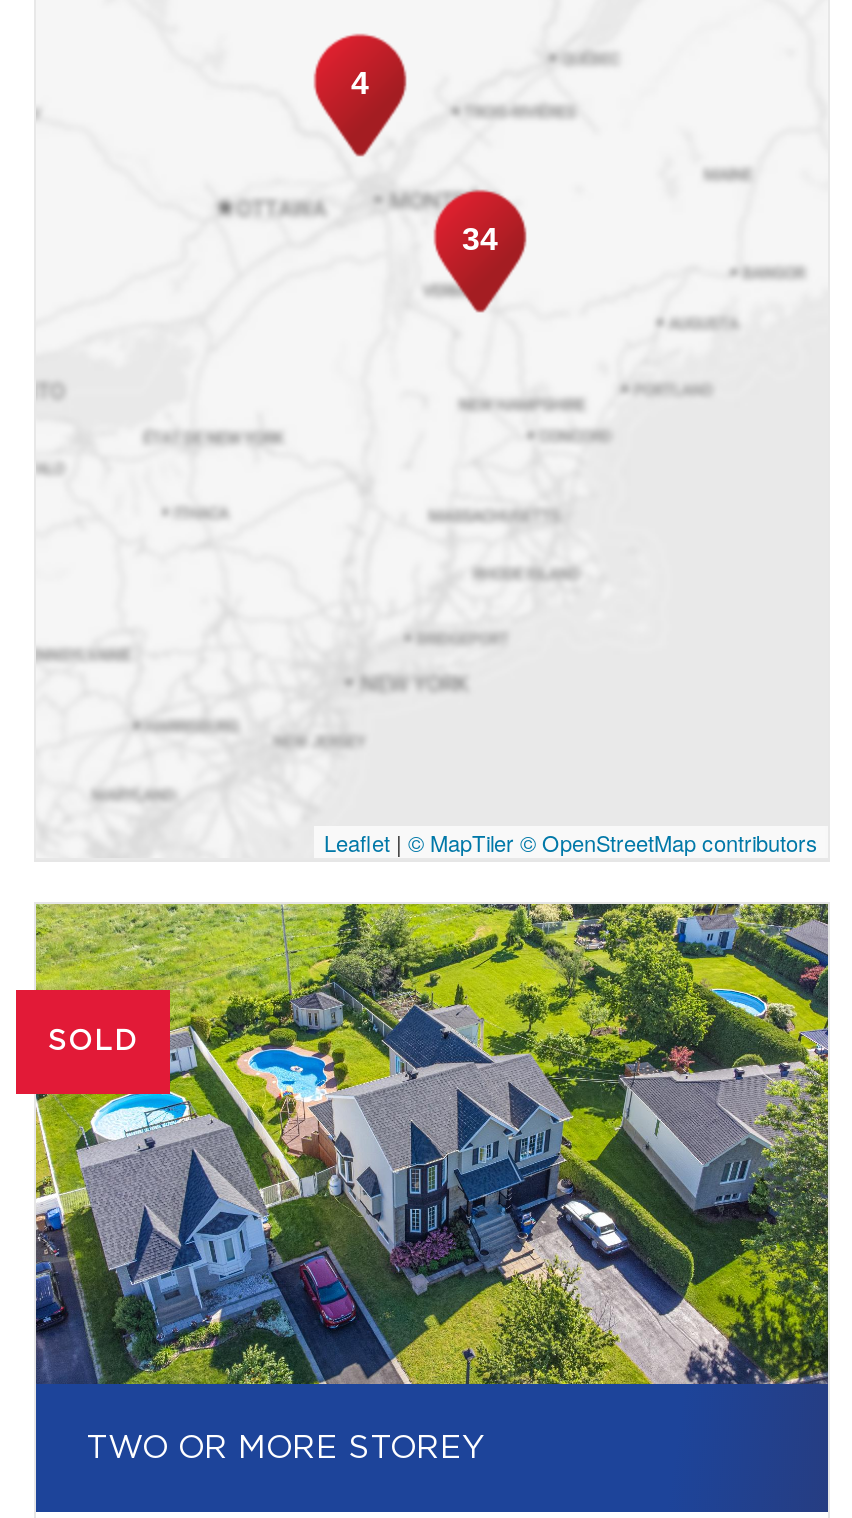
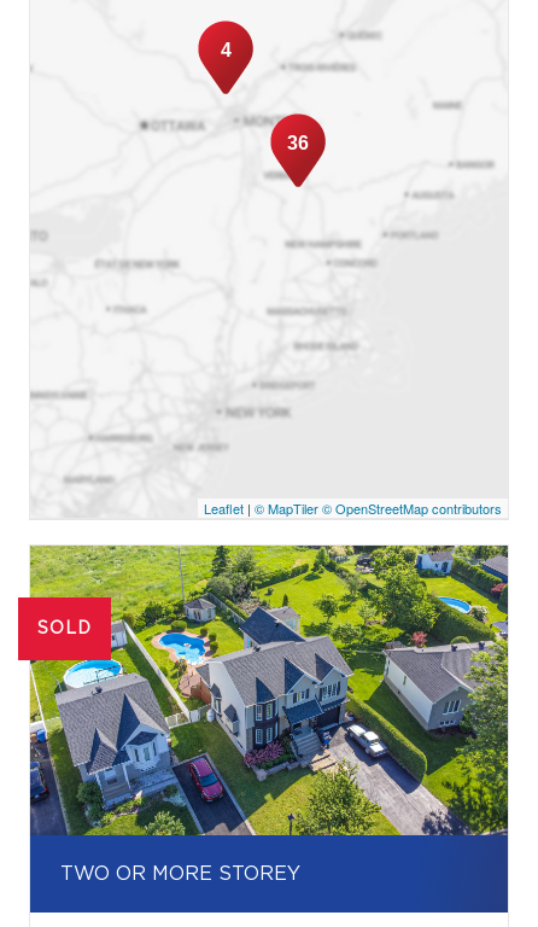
- 34
+ 36
